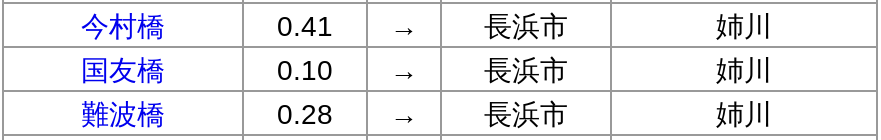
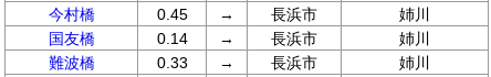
- 0.41
+ 0.45

- 0.10
+ 0.14

- 0.28
+ 0.33
